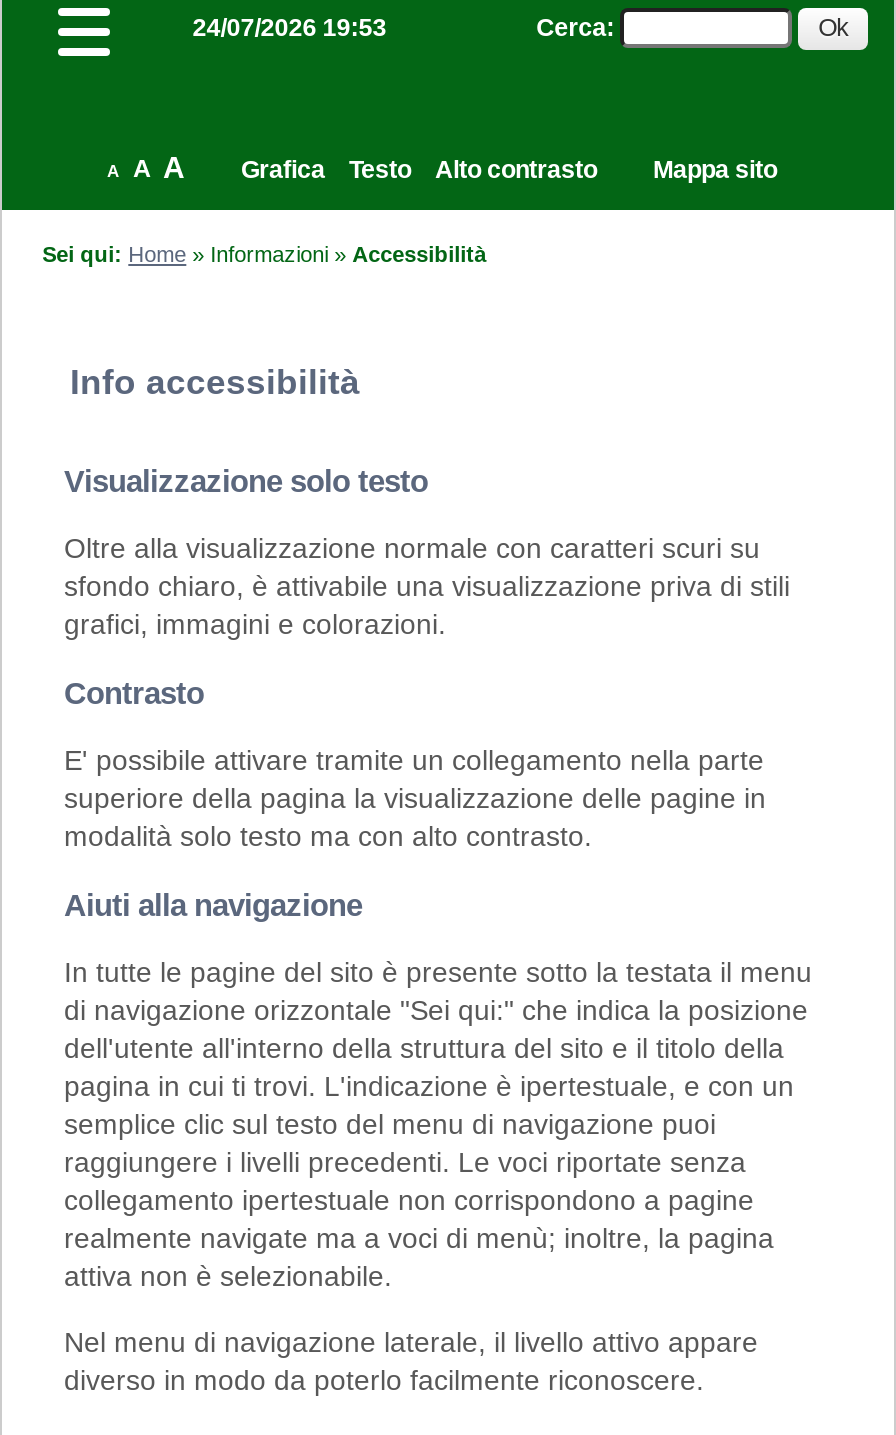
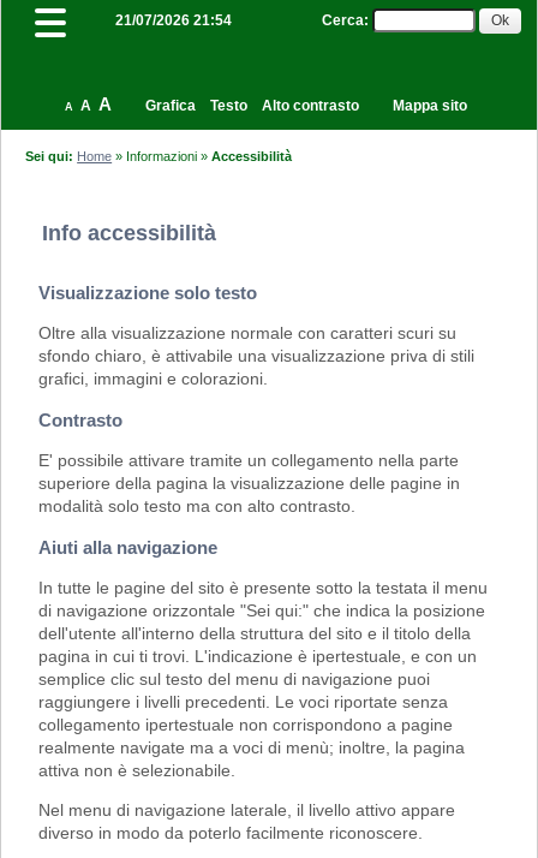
- 24/07/2026 19:53
+ 21/07/2026 21:54
